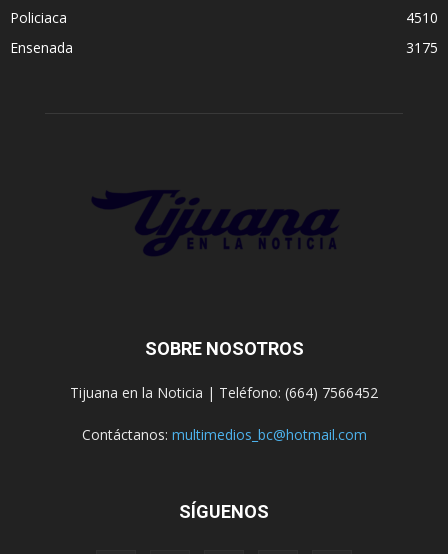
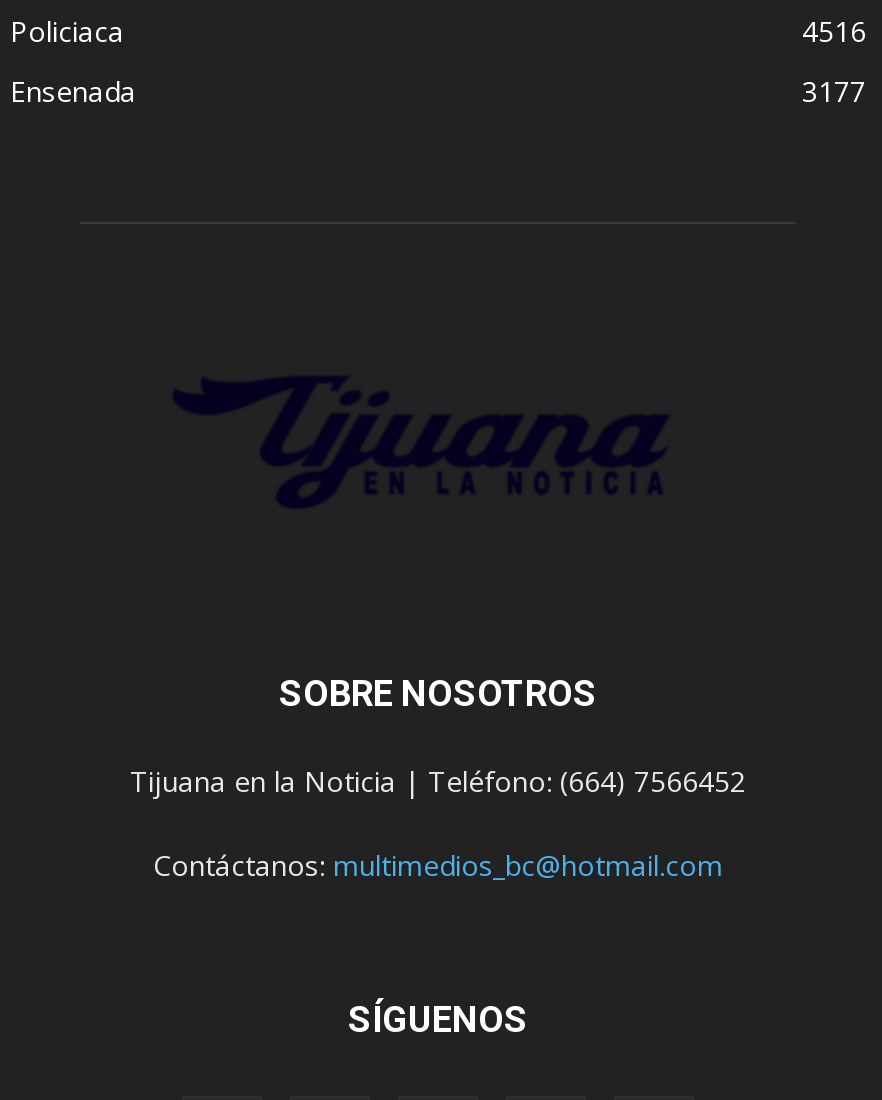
- 4510
+ 4516

- 3175
+ 3177
